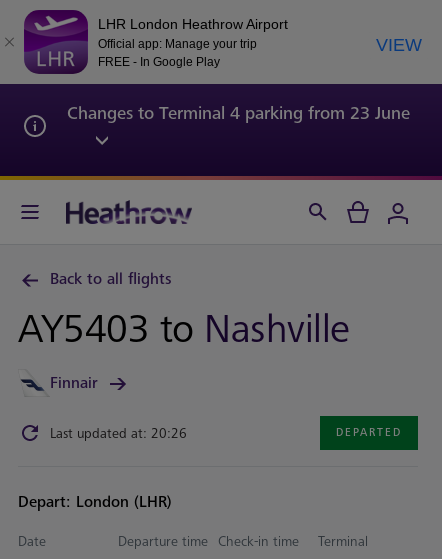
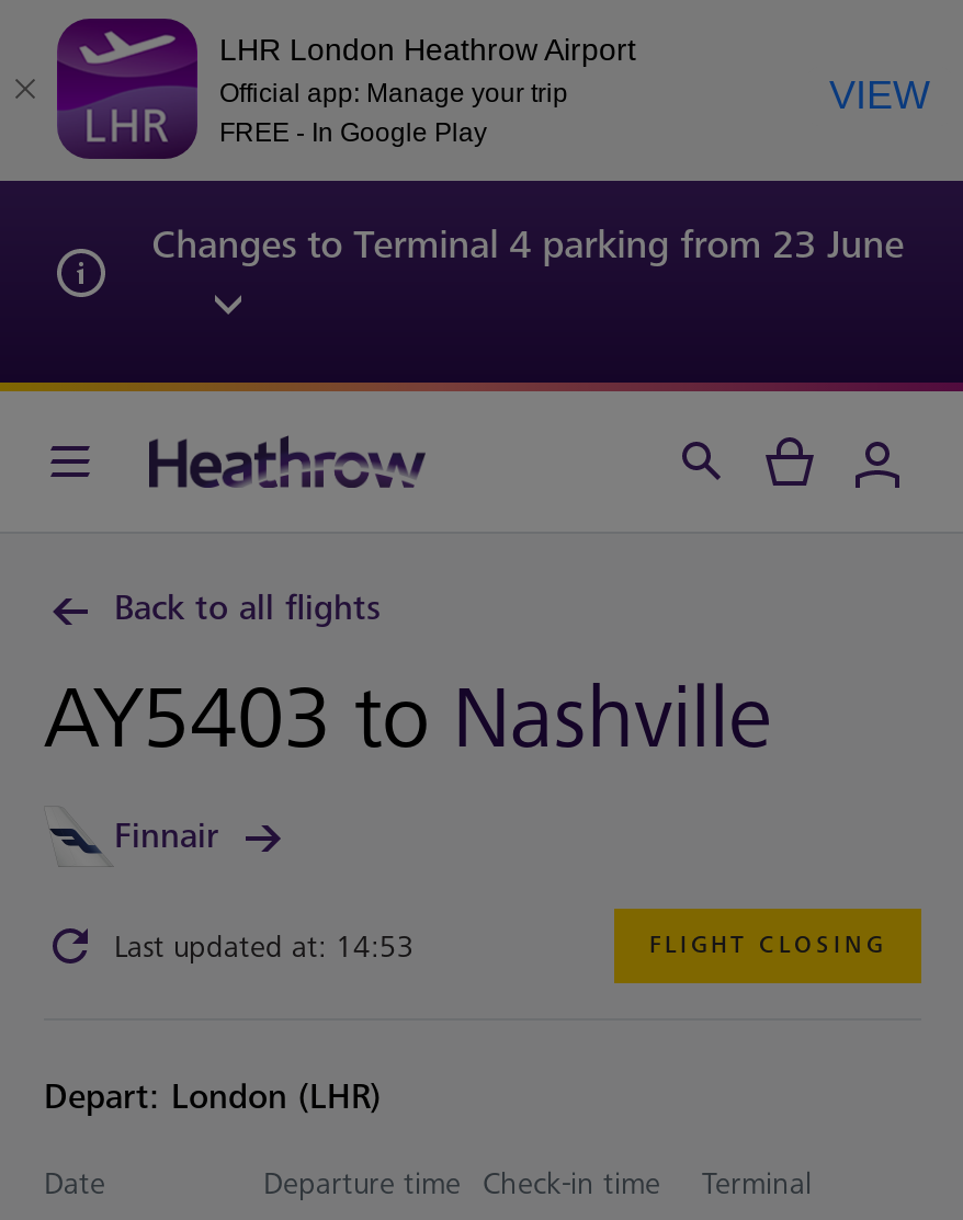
- Last updated at: 20:26
- DEPARTED
+ Last updated at: 14:53
+ FLIGHT CLOSING
